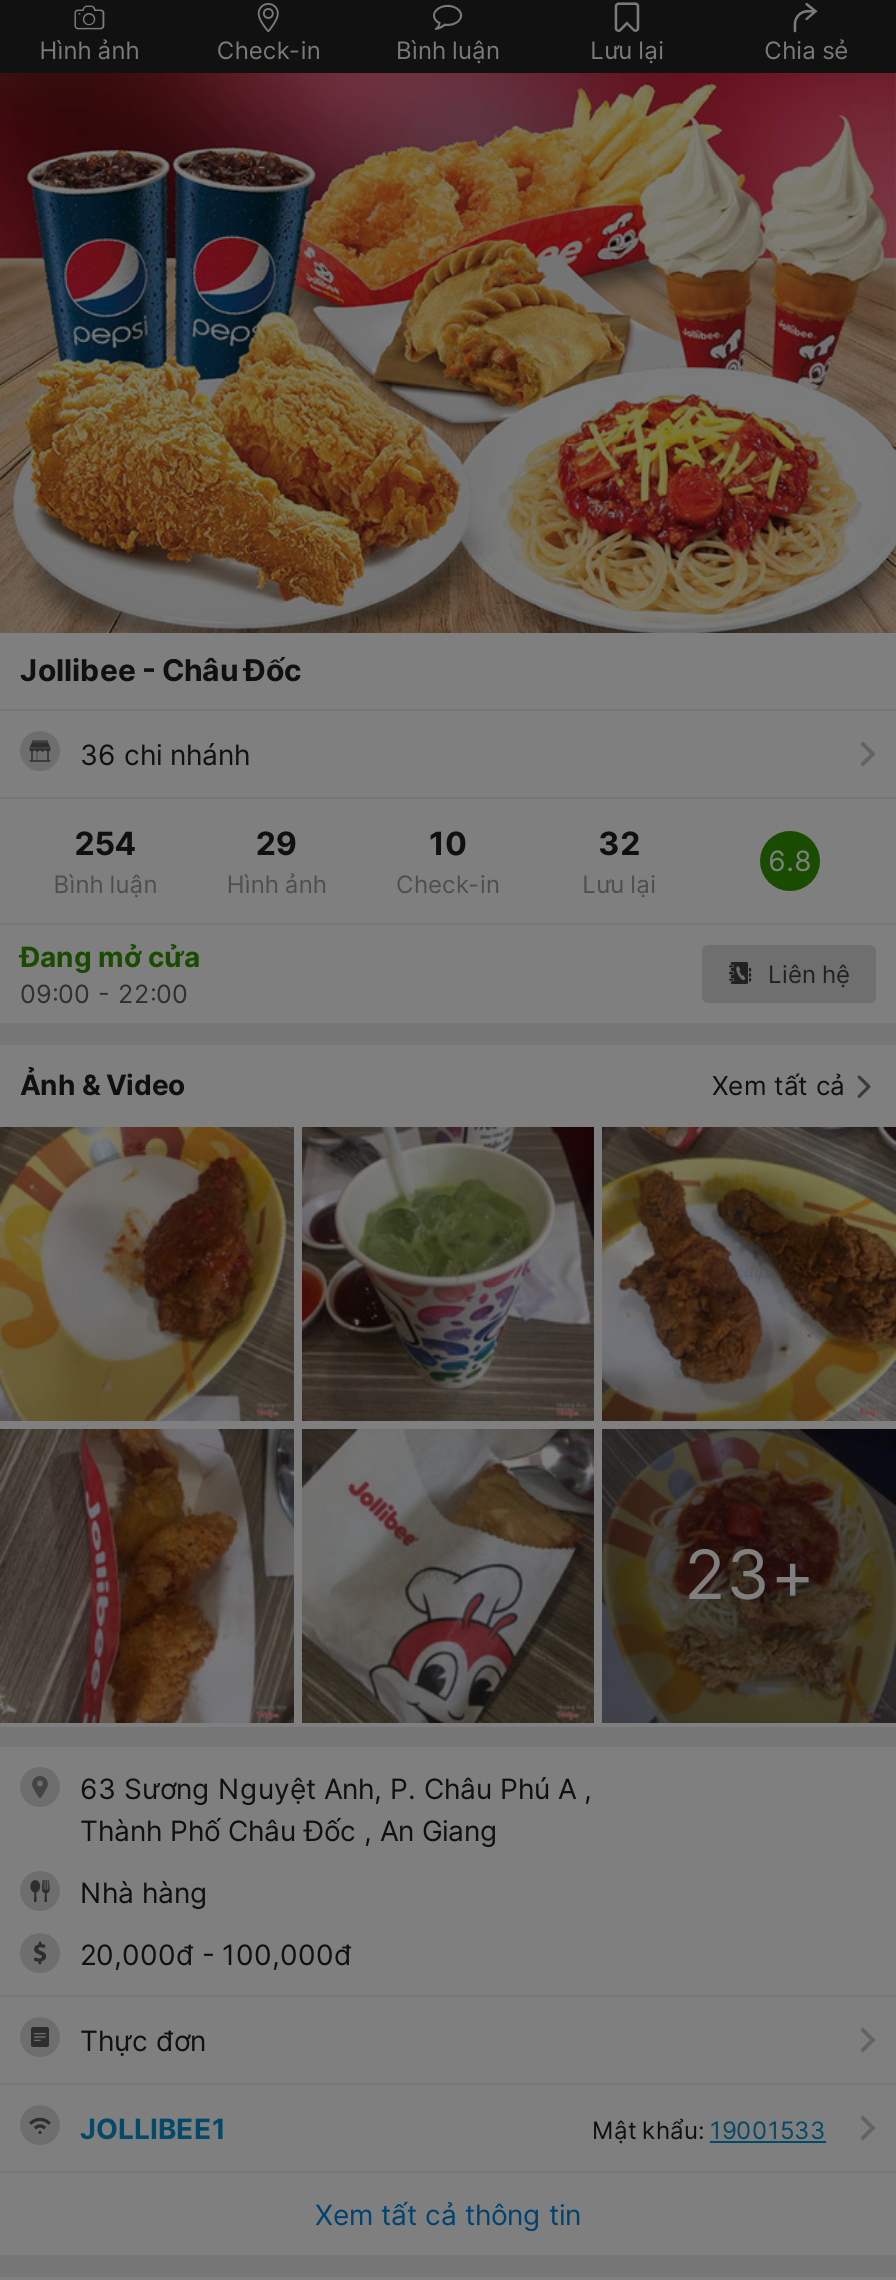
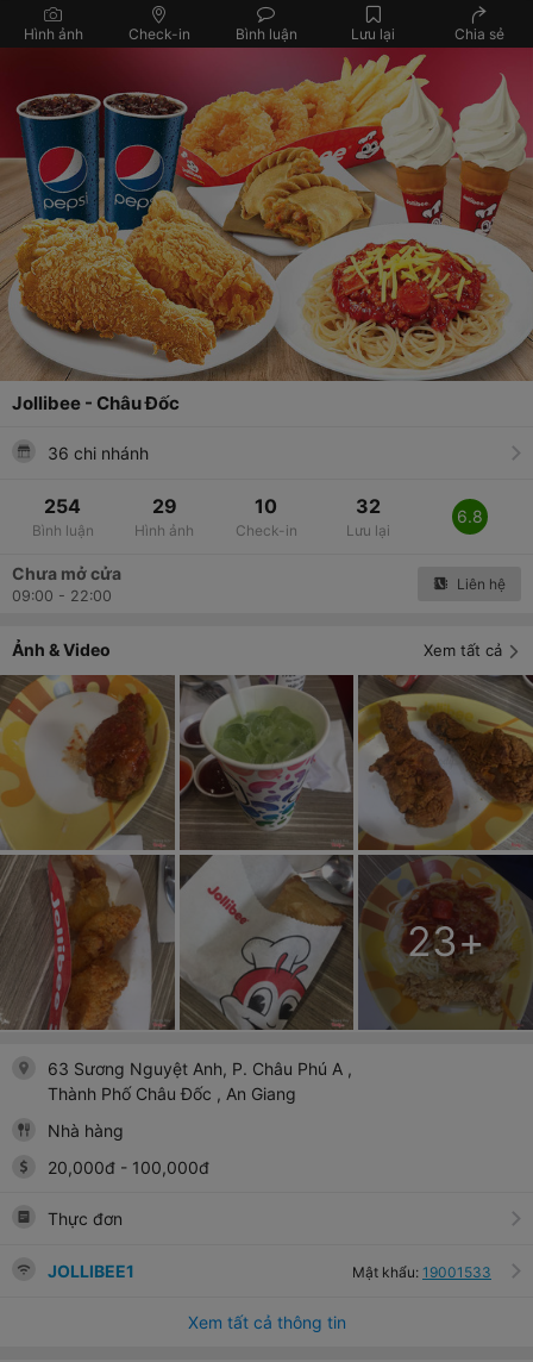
- Đang mở cửa
+ Chưa mở cửa
